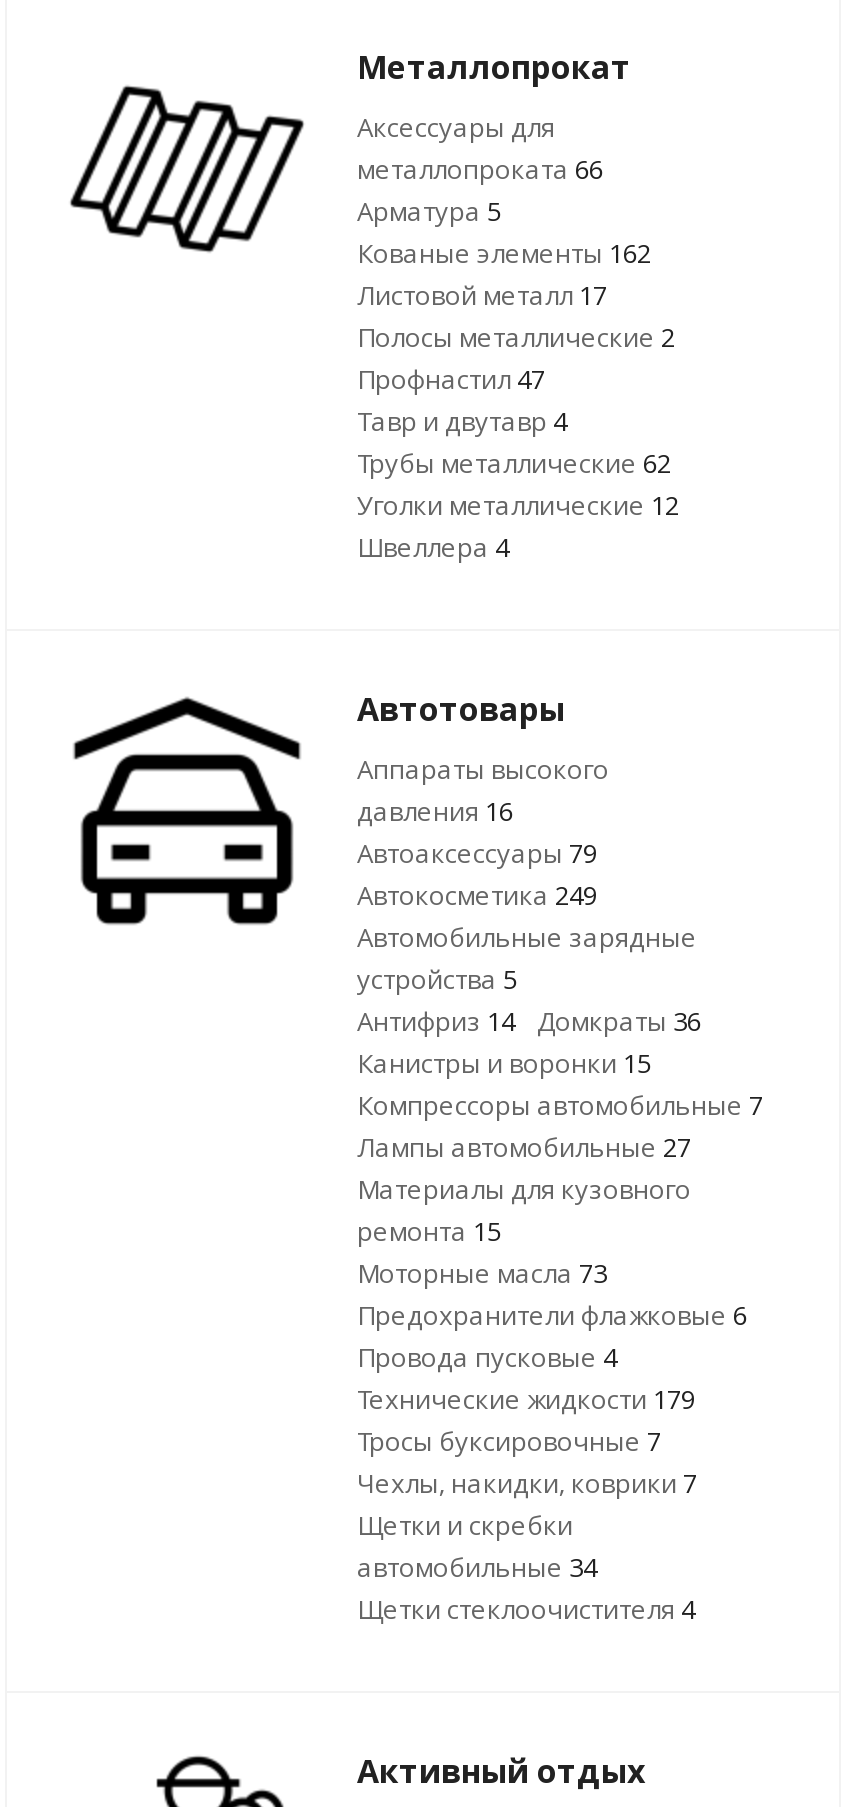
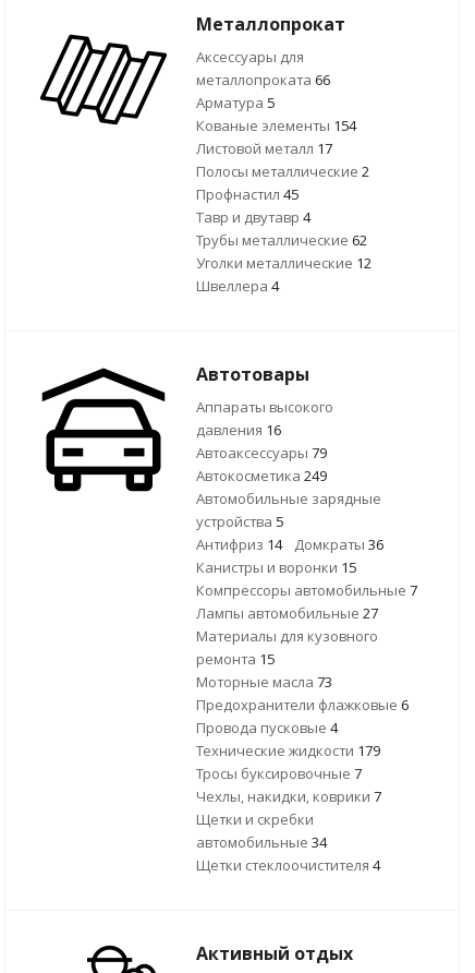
- Кованые элементы 162
+ Кованые элементы 154

- Профнастил 47
+ Профнастил 45
